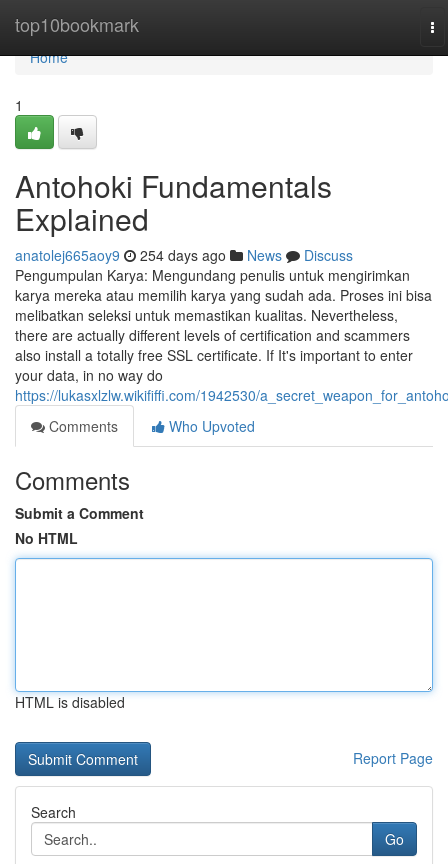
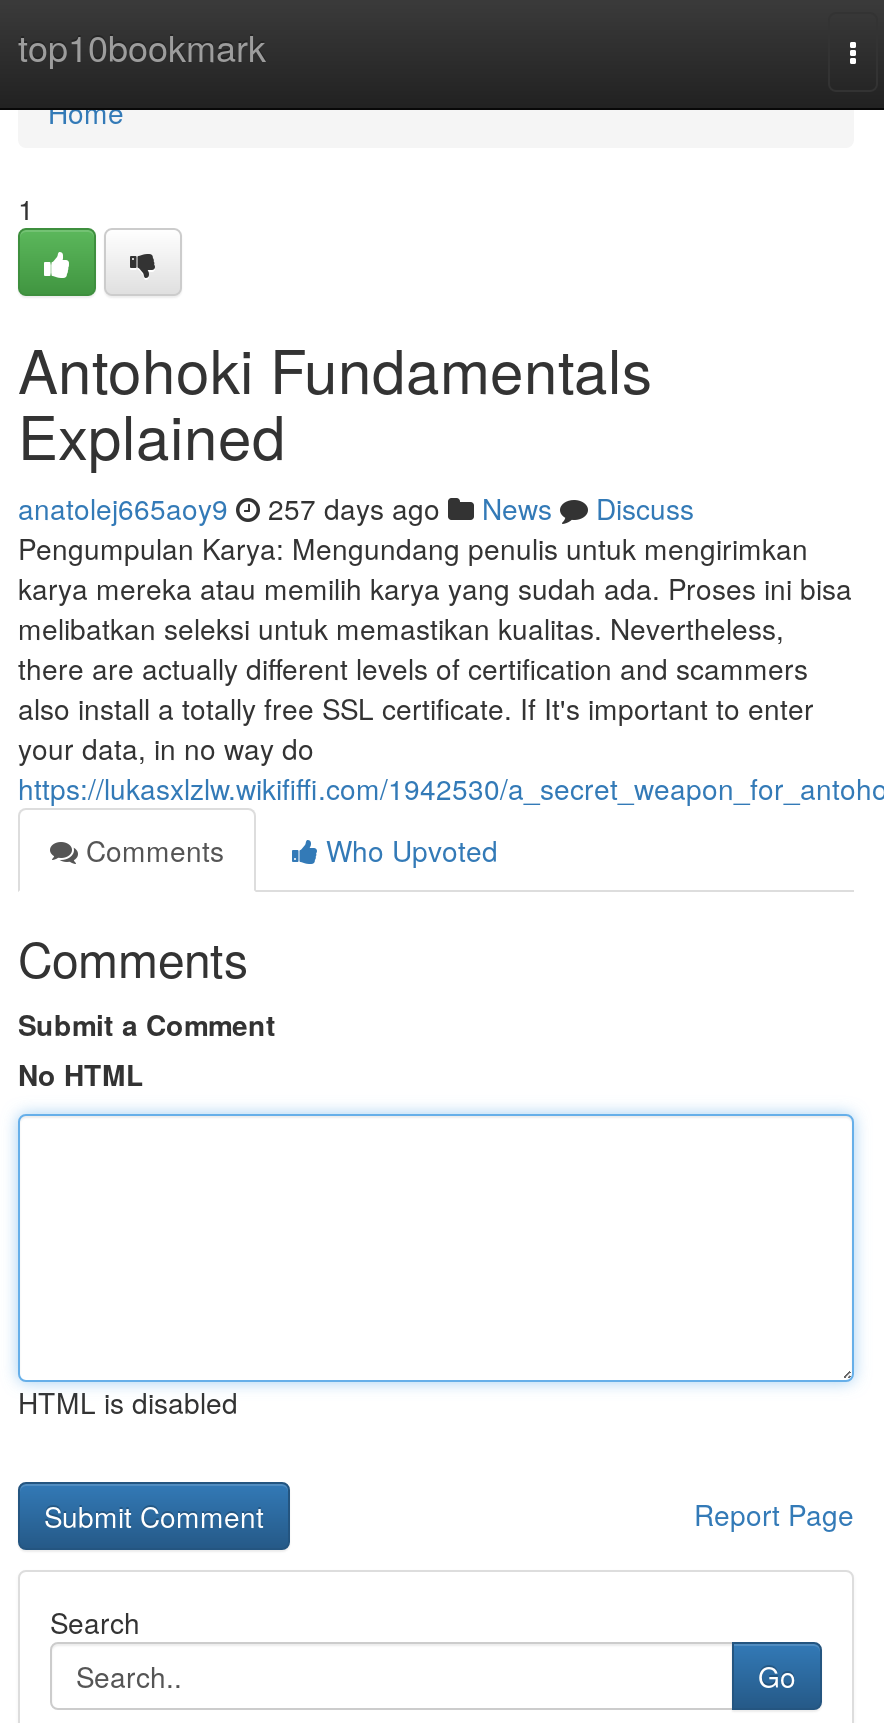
- anatolej665aoy9 254 days ago News Discuss
+ anatolej665aoy9 257 days ago News Discuss
